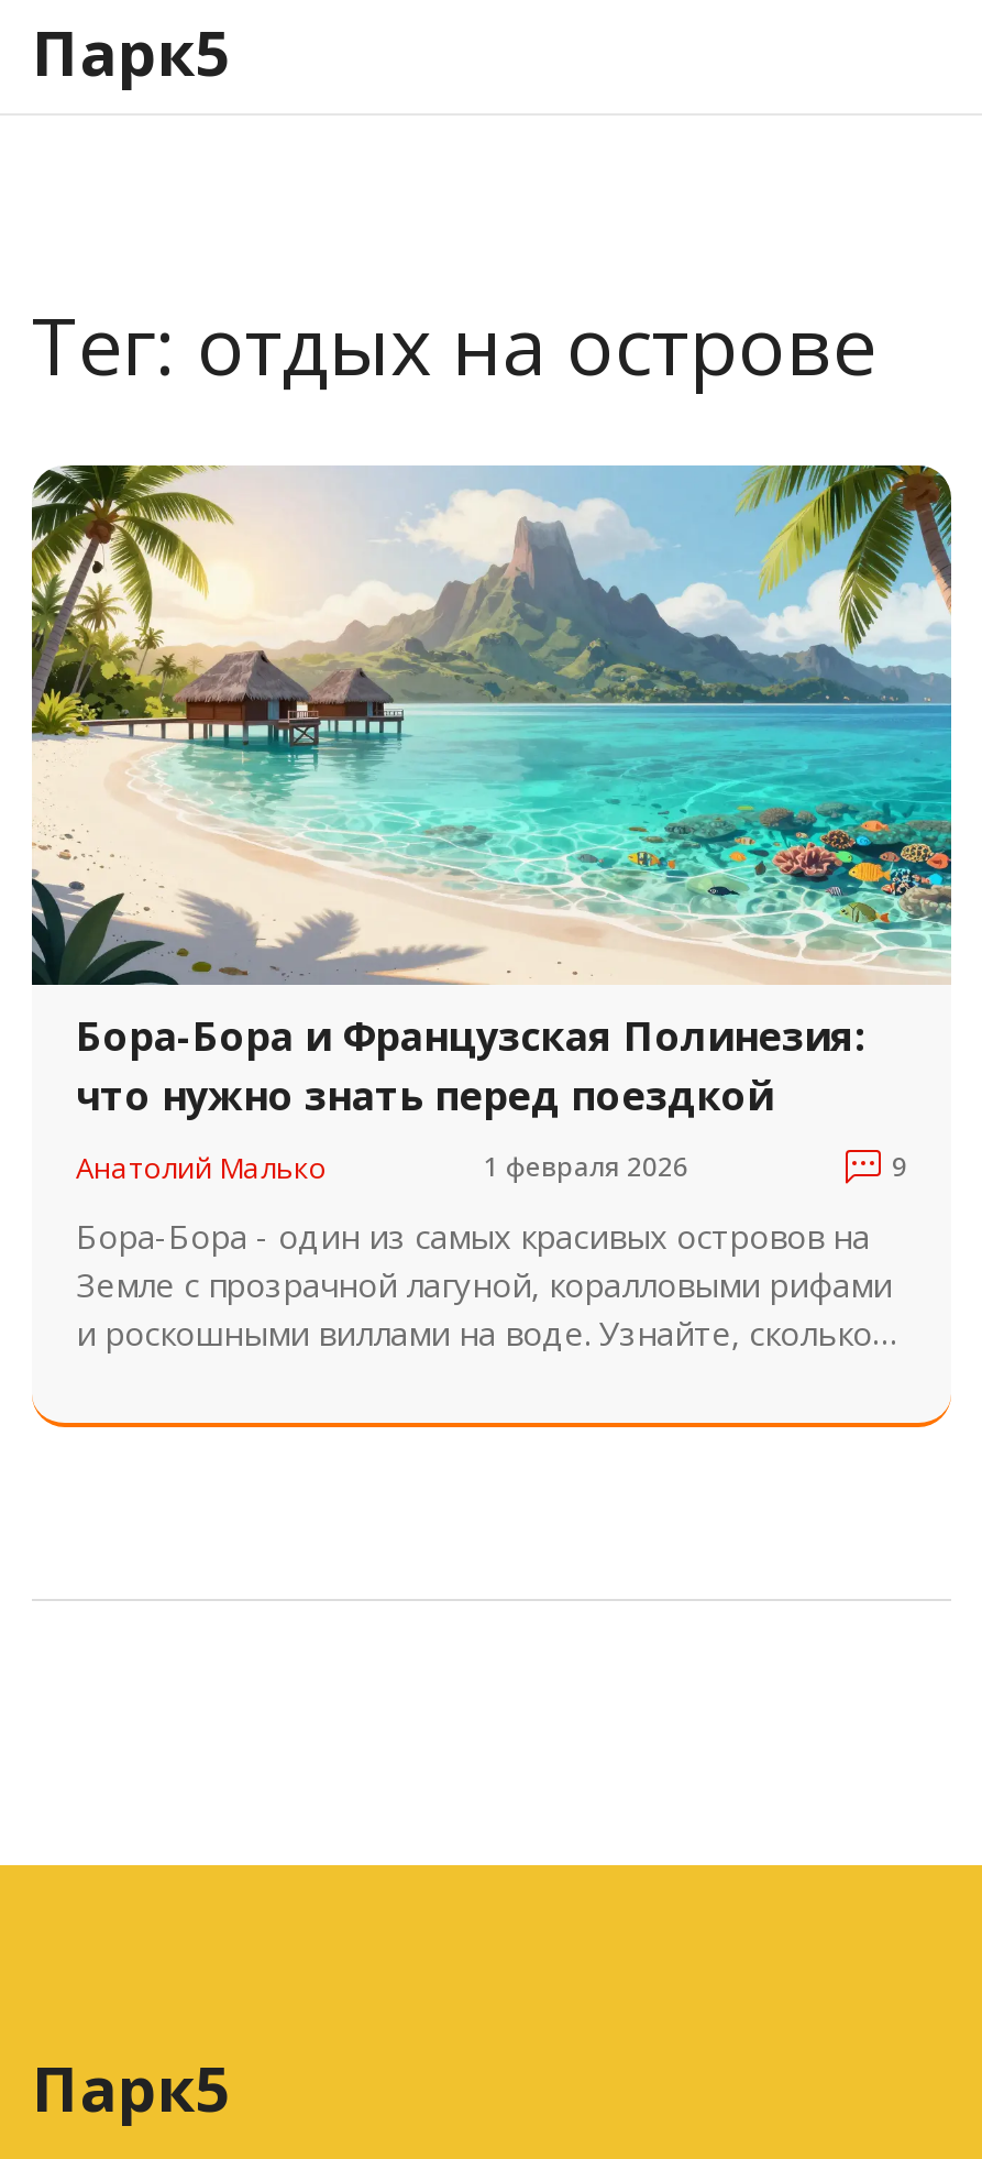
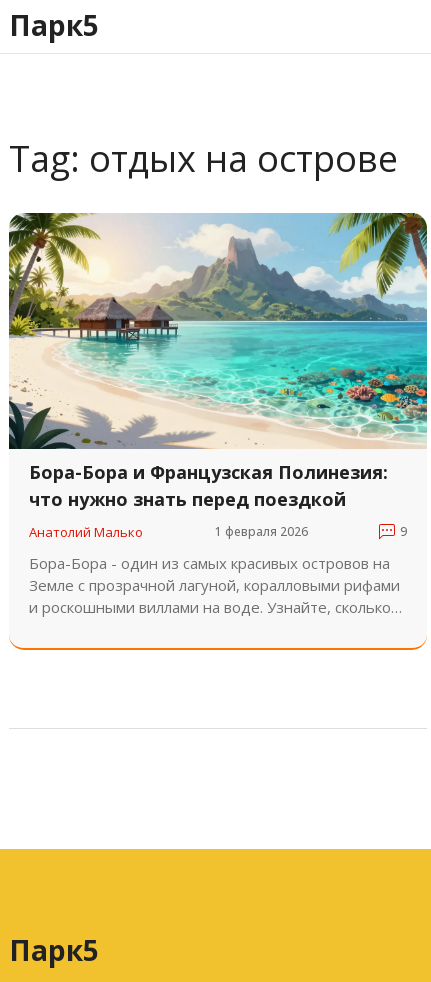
- Тег: отдых на острове
+ Tag: отдых на острове
